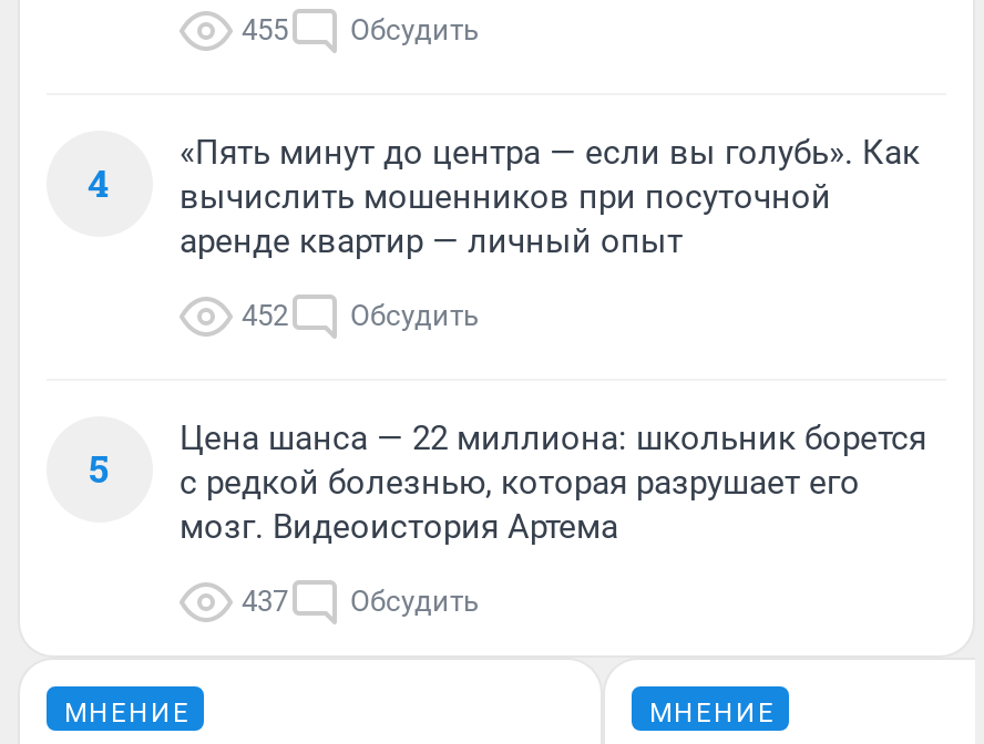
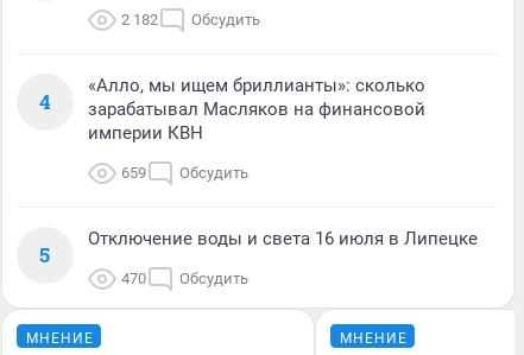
- 455 Обсудить
+ 2 182 Обсудить

- «Пять минут до центра — если вы голубь». Как
- вычислить мошенников при посуточной
- аренде квартир — личный опыт
+ «Алло, мы ищем бриллианты»: сколько
+ зарабатывал Масляков на финансовой
+ империи КВН

- 452 Обсудить
+ 659 Обсудить

- Цена шанса — 22 миллиона: школьник борется
- с редкой болезнью, которая разрушает его
- мозг. Видеоистория Артема
+ Отключение воды и света 16 июля в Липецке

- 437 Обсудить
+ 470 Обсудить
